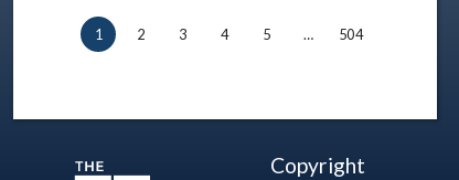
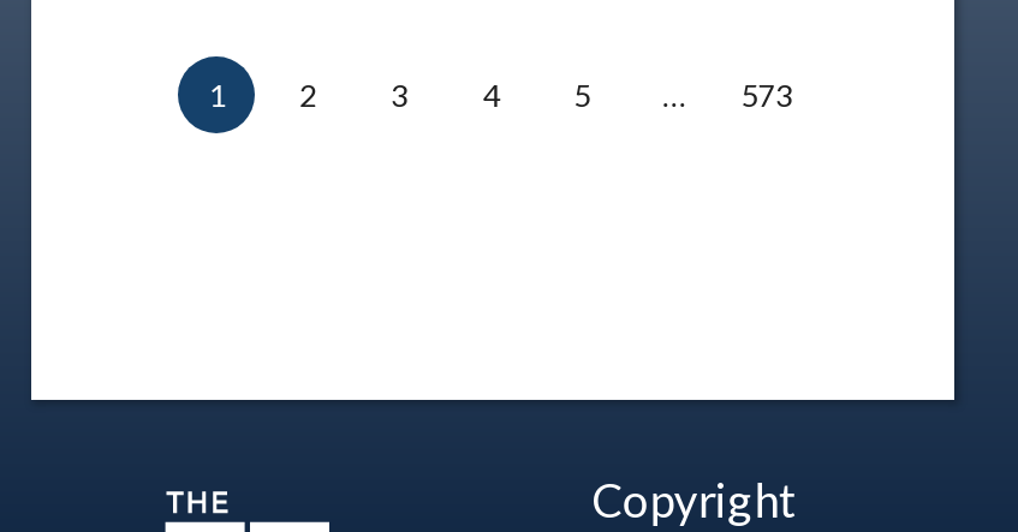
- 504
+ 573
